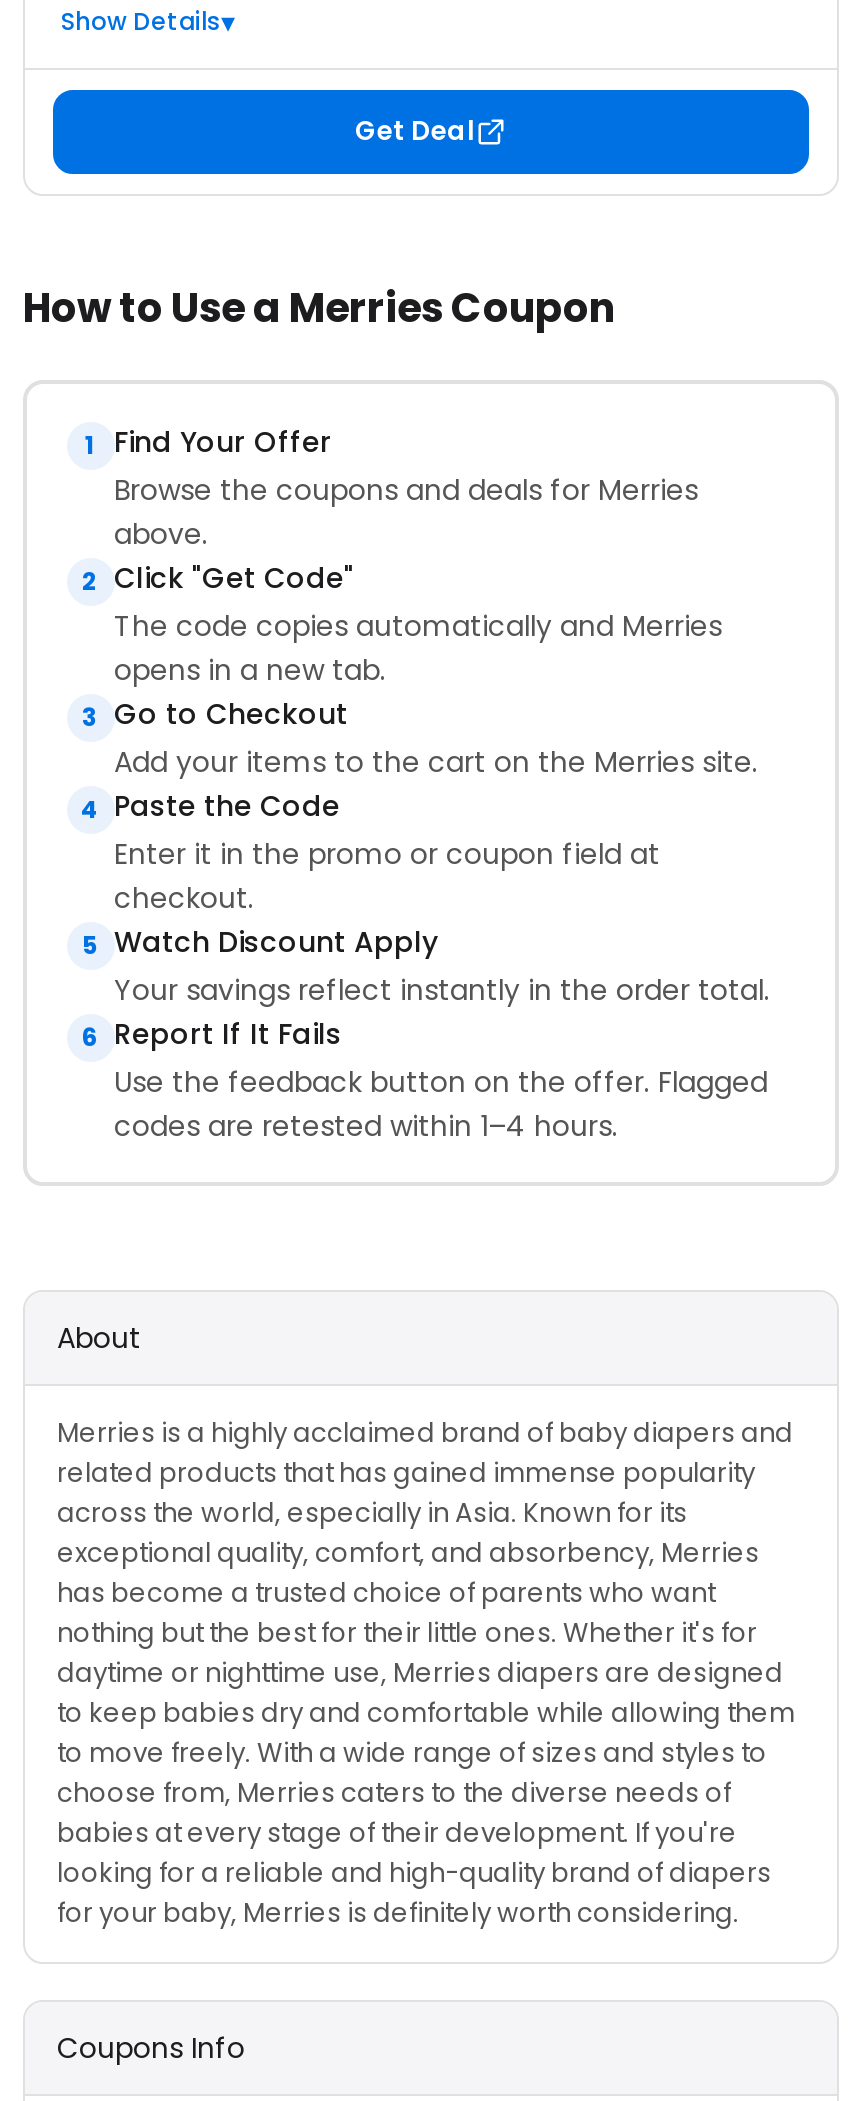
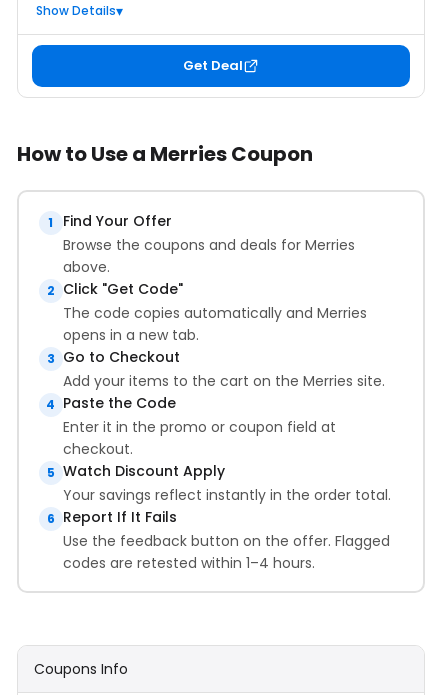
- About
- Merries is a highly acclaimed brand of baby diapers and
- related products that has gained immense popularity
- across the world, especially in Asia. Known for its
- exceptional quality, comfort, and absorbency, Merries
- has become a trusted choice of parents who want
- nothing but the best for their little ones. Whether it's for
- daytime or nighttime use, Merries diapers are designed
- to keep babies dry and comfortable while allowing them
- to move freely. With a wide range of sizes and styles to
- choose from, Merries caters to the diverse needs of
- babies at every stage of their development. If you're
- looking for a reliable and high-quality brand of diapers
- for your baby, Merries is definitely worth considering.
